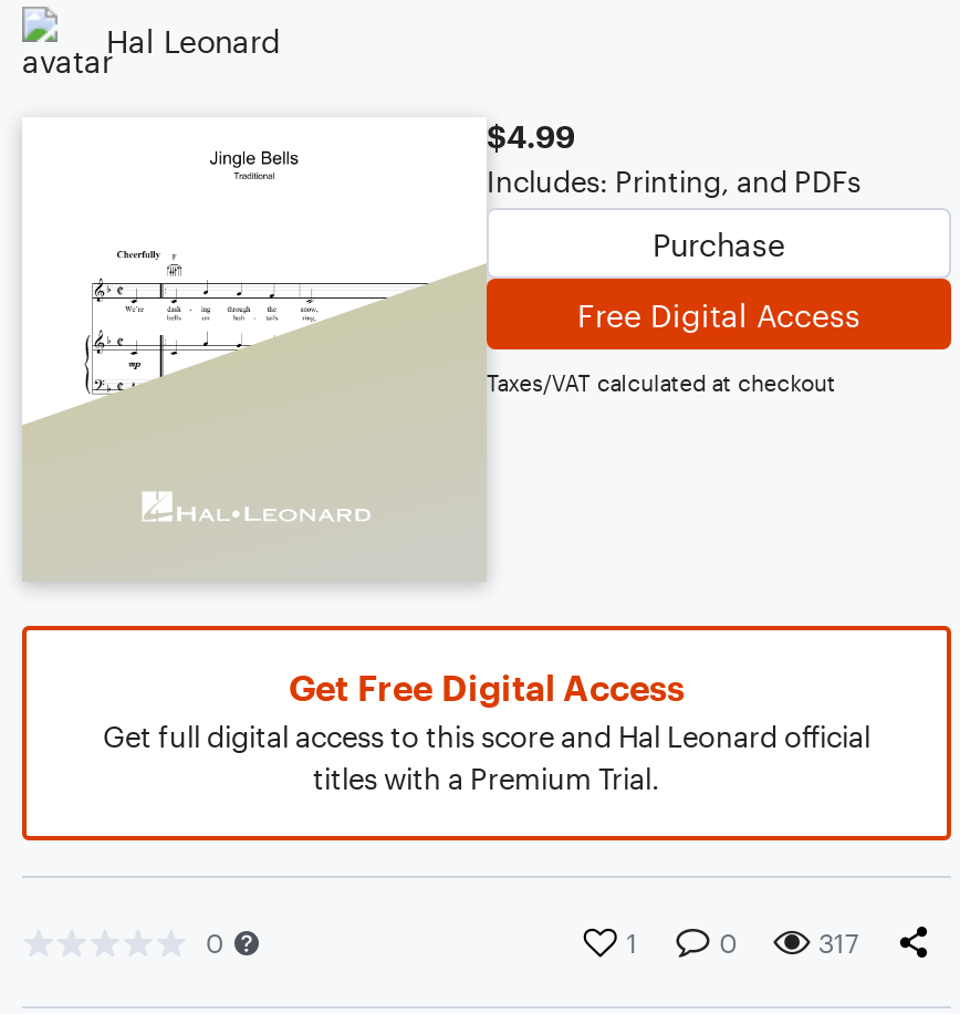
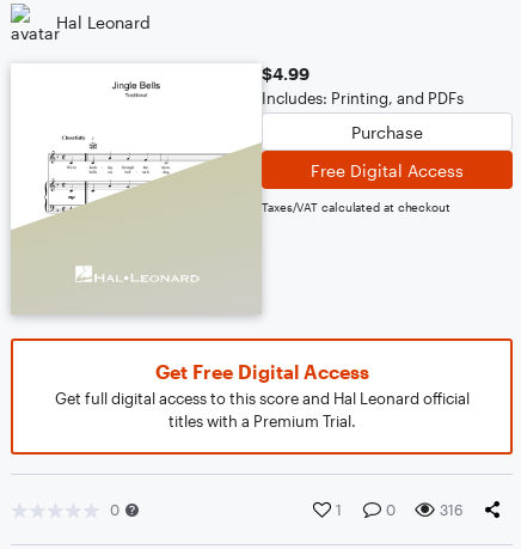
- 317
+ 316
